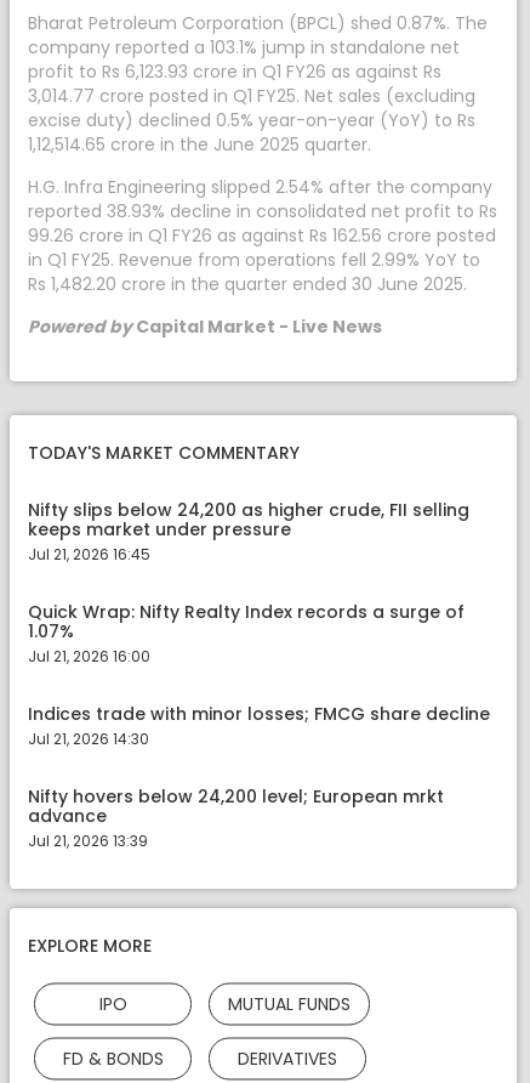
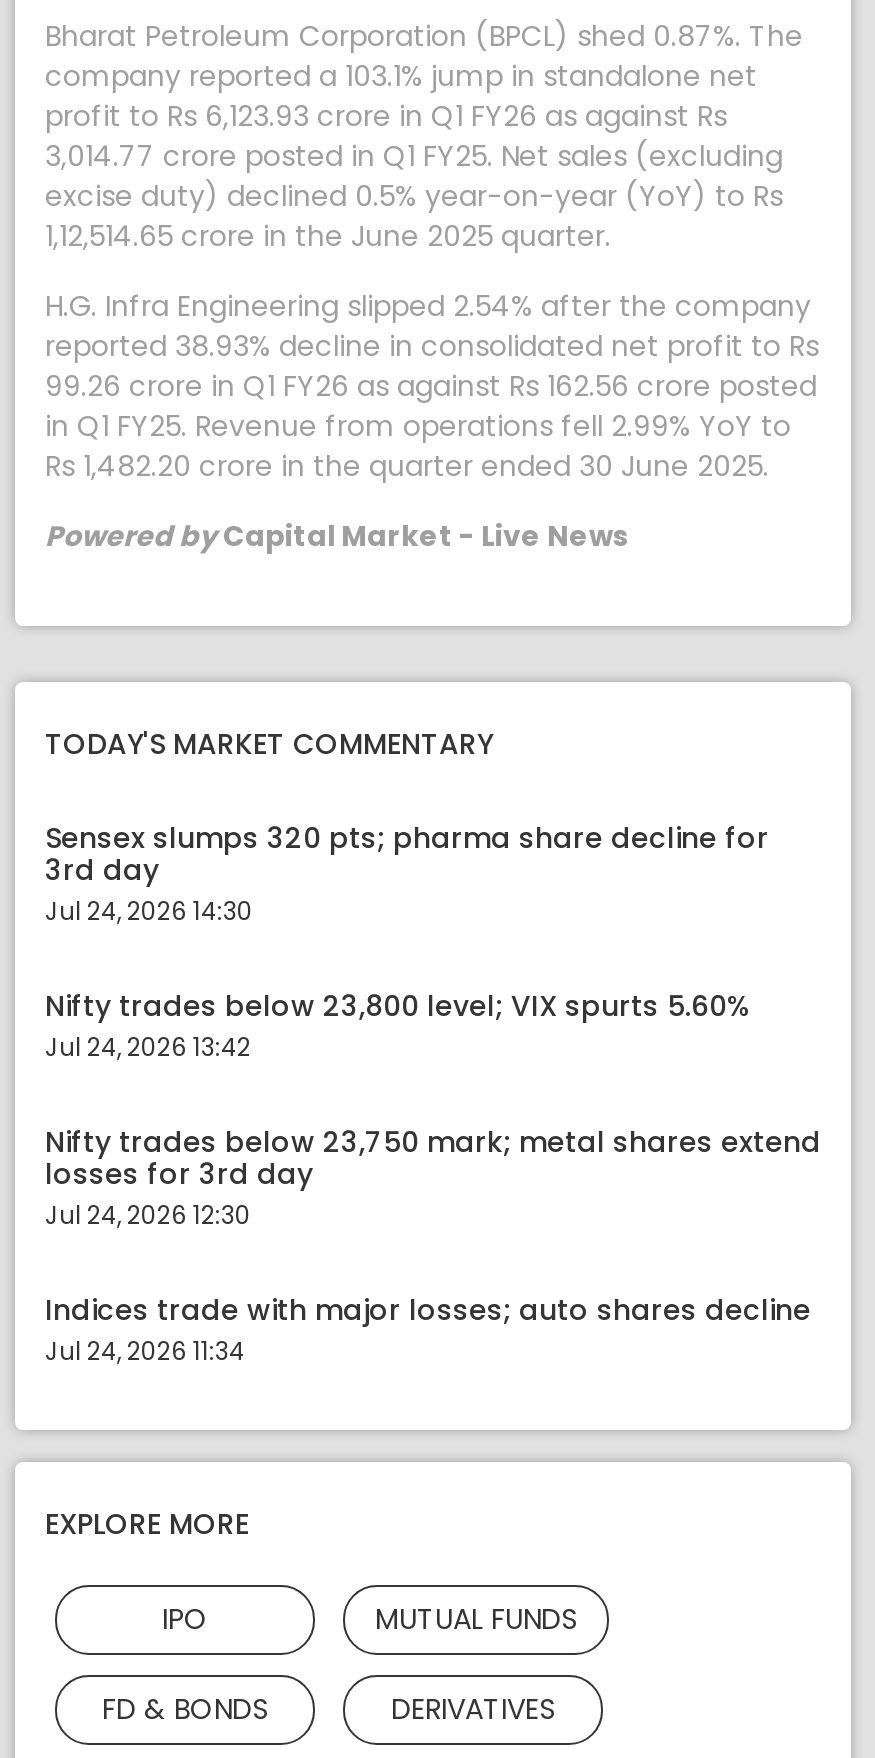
- Nifty slips below 24,200 as higher crude, FII selling
- keeps market under pressure
- Jul 21, 2026 16:45
+ Sensex slumps 320 pts; pharma share decline for
+ 3rd day
+ Jul 24, 2026 14:30

- Quick Wrap: Nifty Realty Index records a surge of
- 1.07%
- Jul 21, 2026 16:00
+ Nifty trades below 23,800 level; VIX spurts 5.60%
+ Jul 24, 2026 13:42

- Indices trade with minor losses; FMCG share decline
- Jul 21, 2026 14:30
+ Nifty trades below 23,750 mark; metal shares extend
+ losses for 3rd day
+ Jul 24, 2026 12:30

- Nifty hovers below 24,200 level; European mrkt
- advance
- Jul 21, 2026 13:39
+ Indices trade with major losses; auto shares decline
+ Jul 24, 2026 11:34
